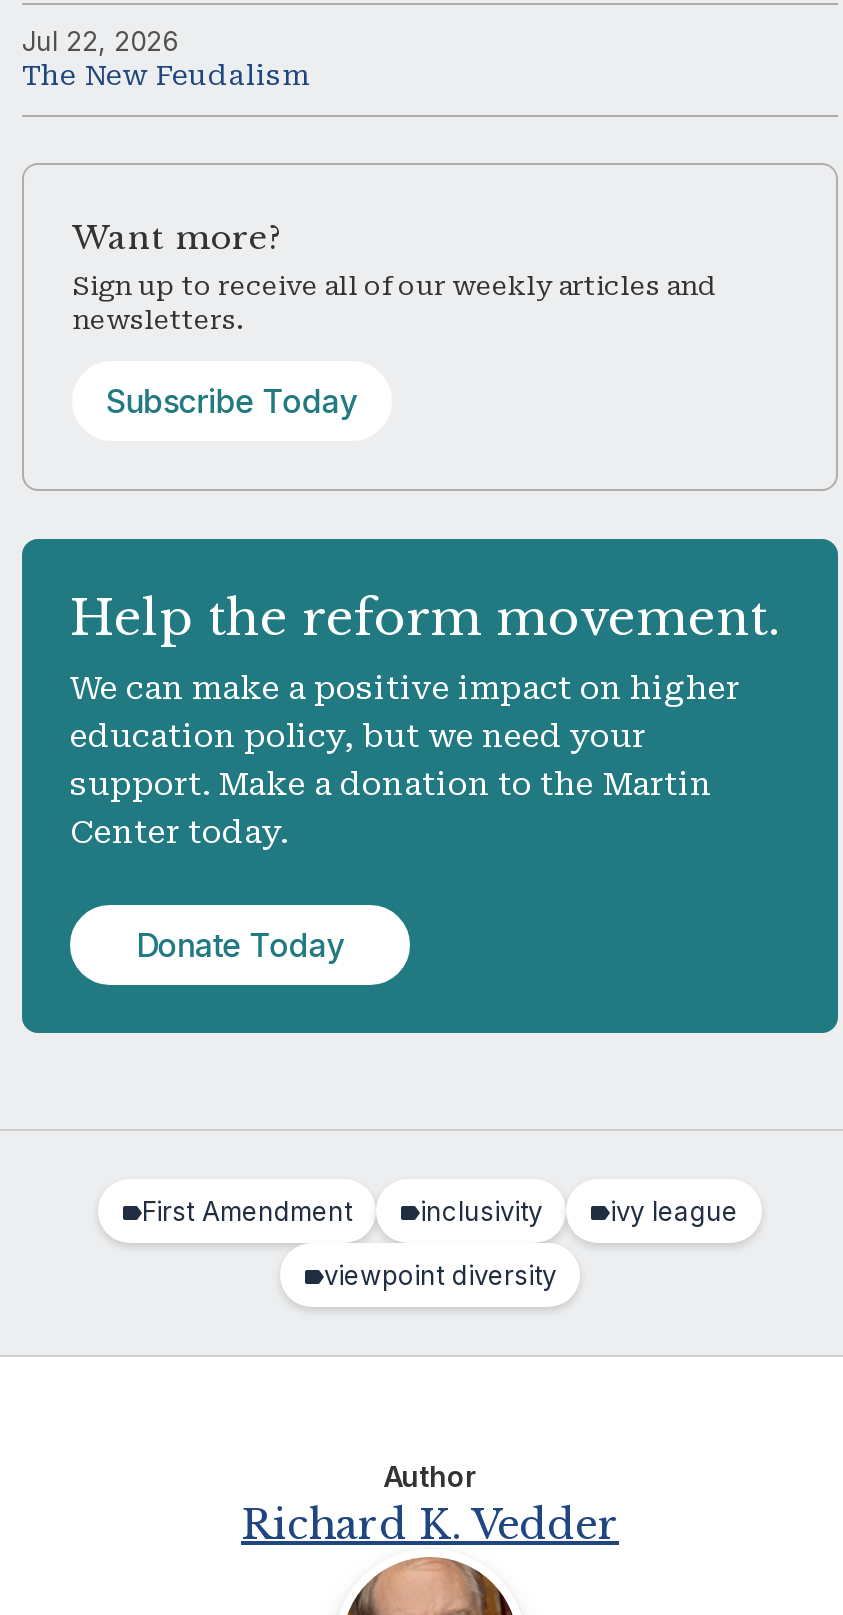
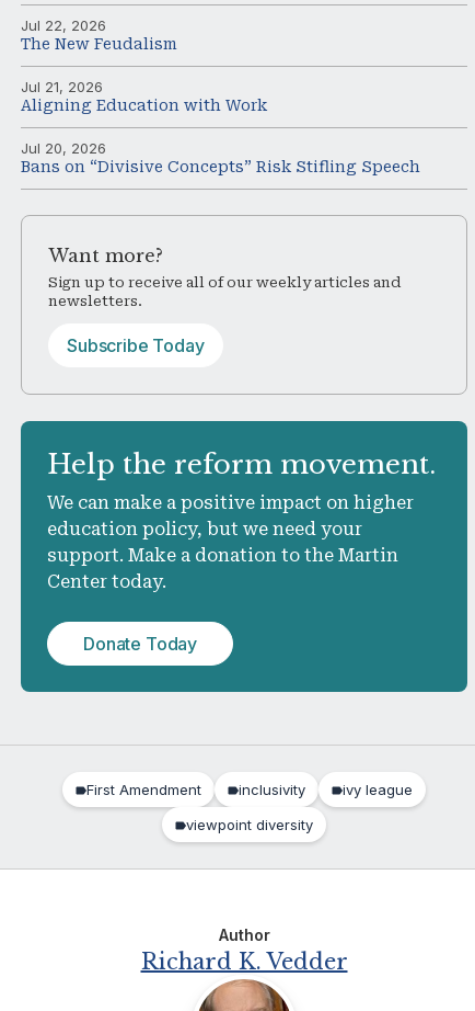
+ Jul 21, 2026
+ Aligning Education with Work
+ Jul 20, 2026
+ Bans on “Divisive Concepts” Risk Stifling Speech
